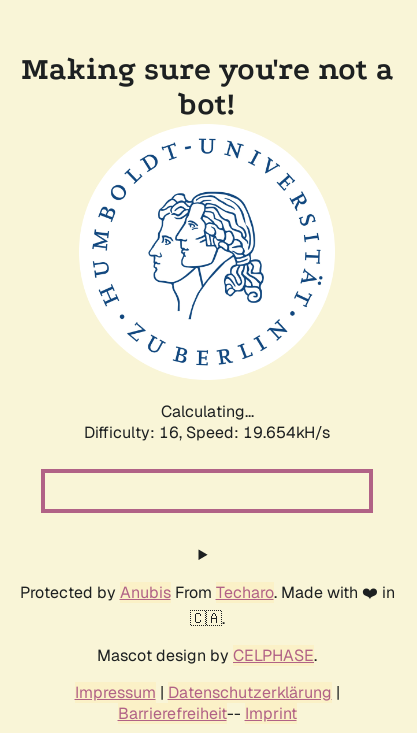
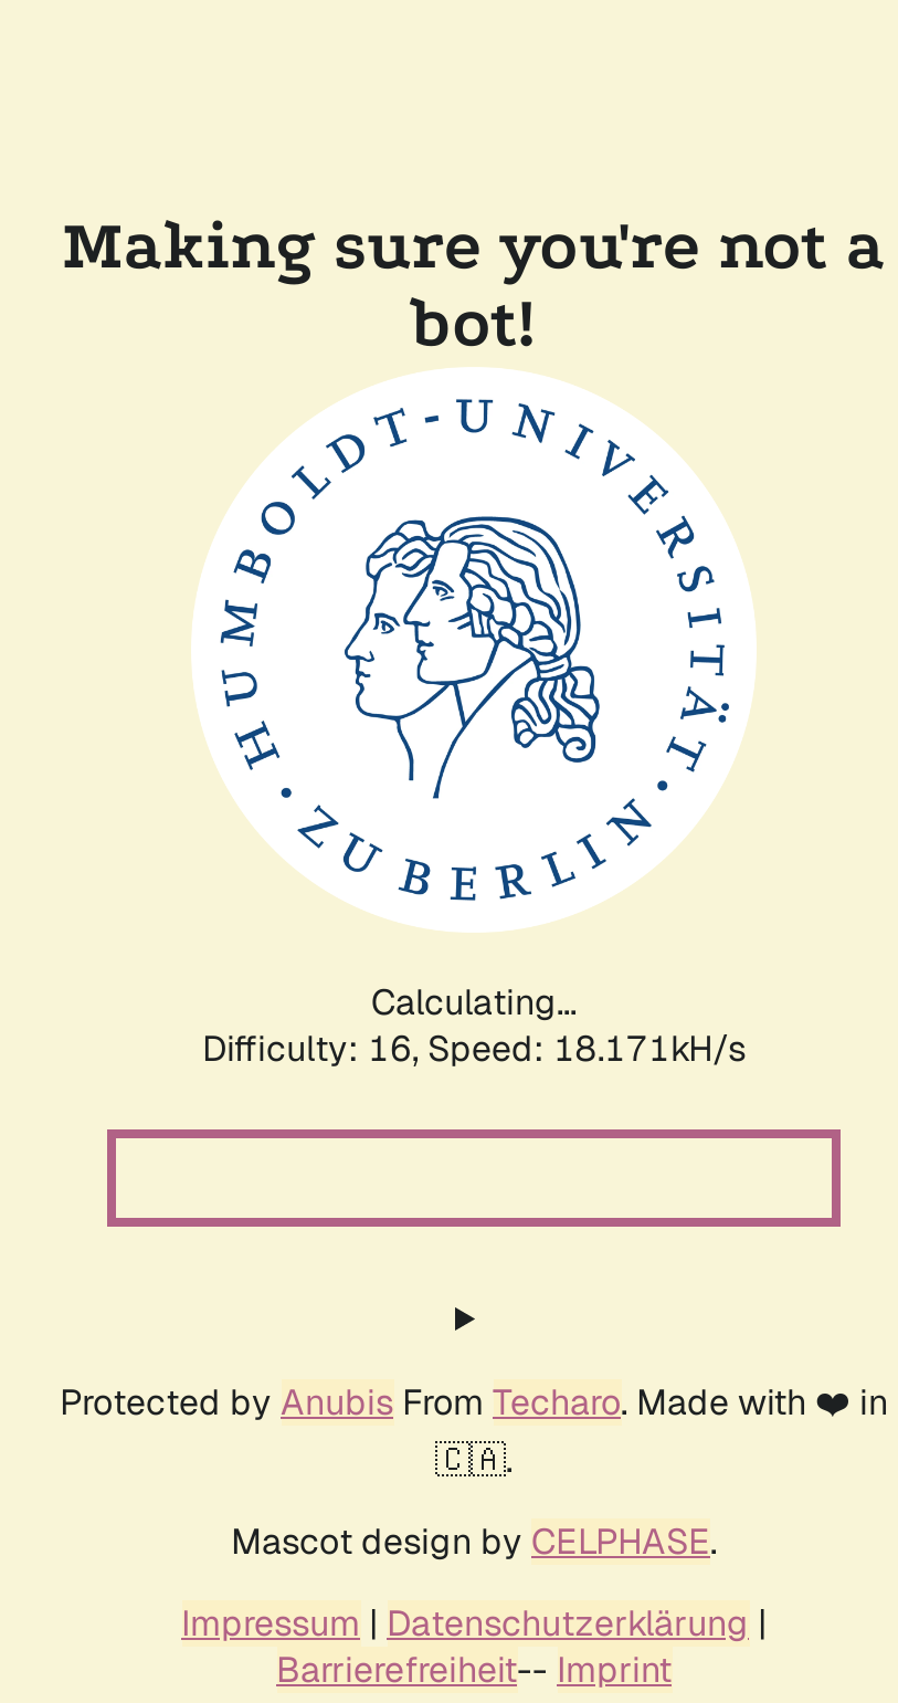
- Difficulty: 16, Speed: 19.654kH/s
+ Difficulty: 16, Speed: 18.171kH/s
